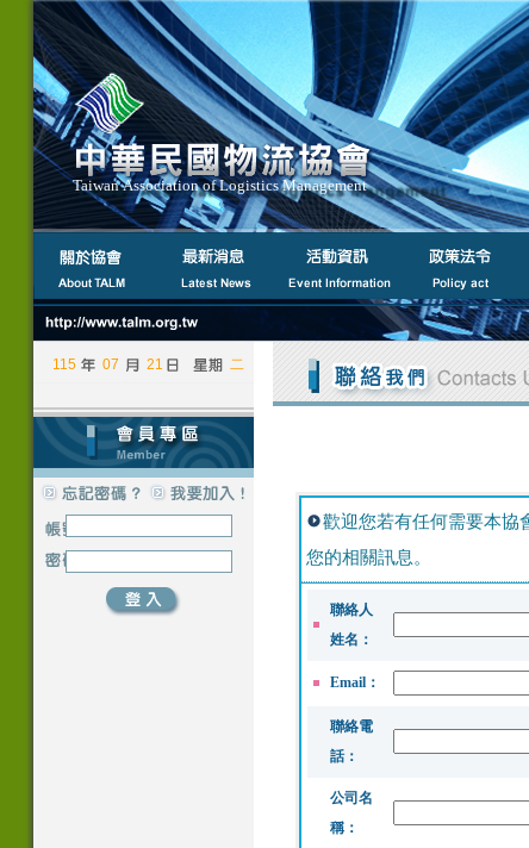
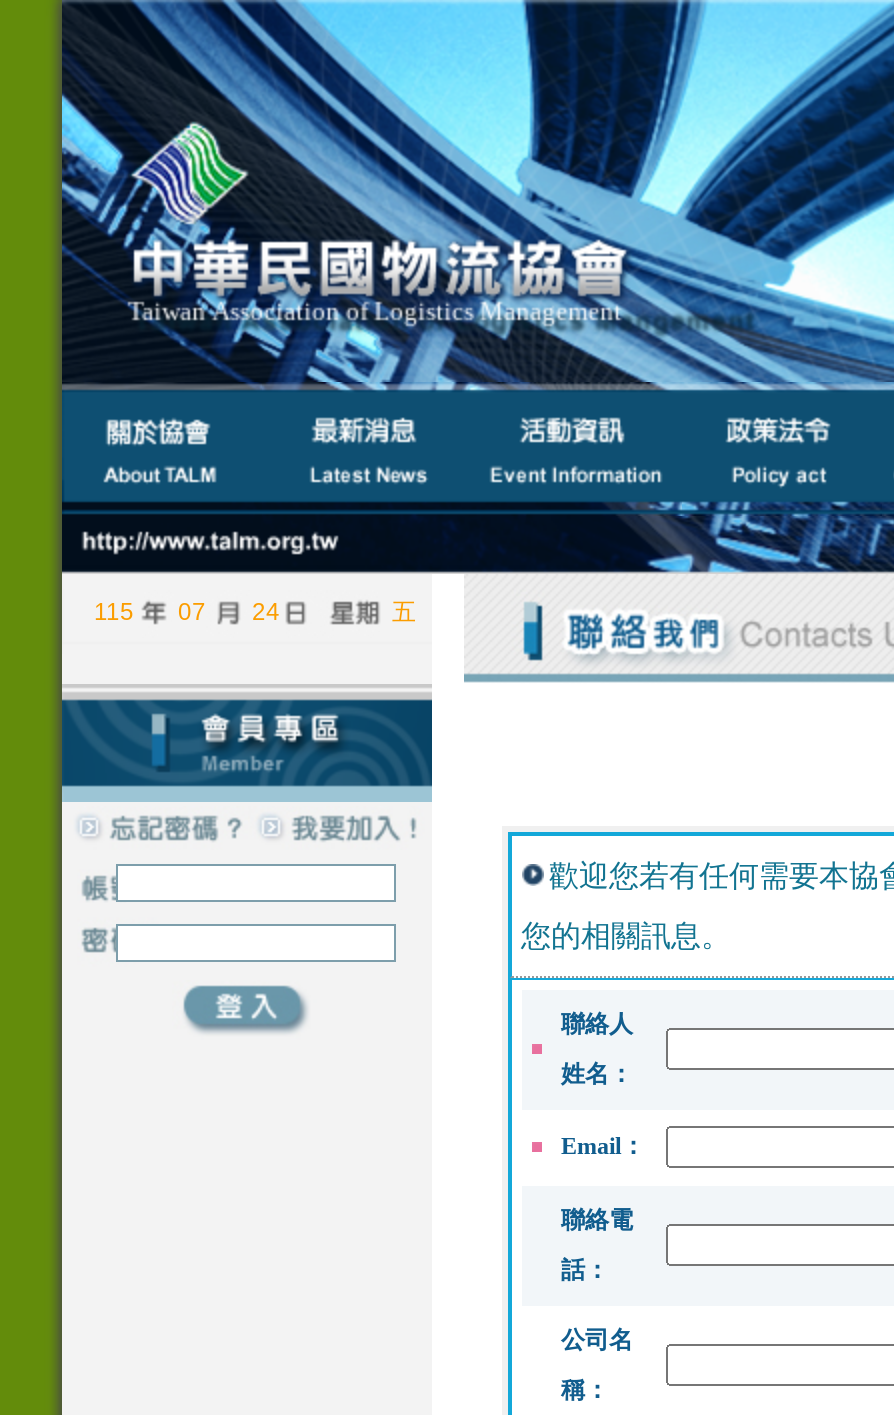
- 21
- 二
+ 24
+ 五
